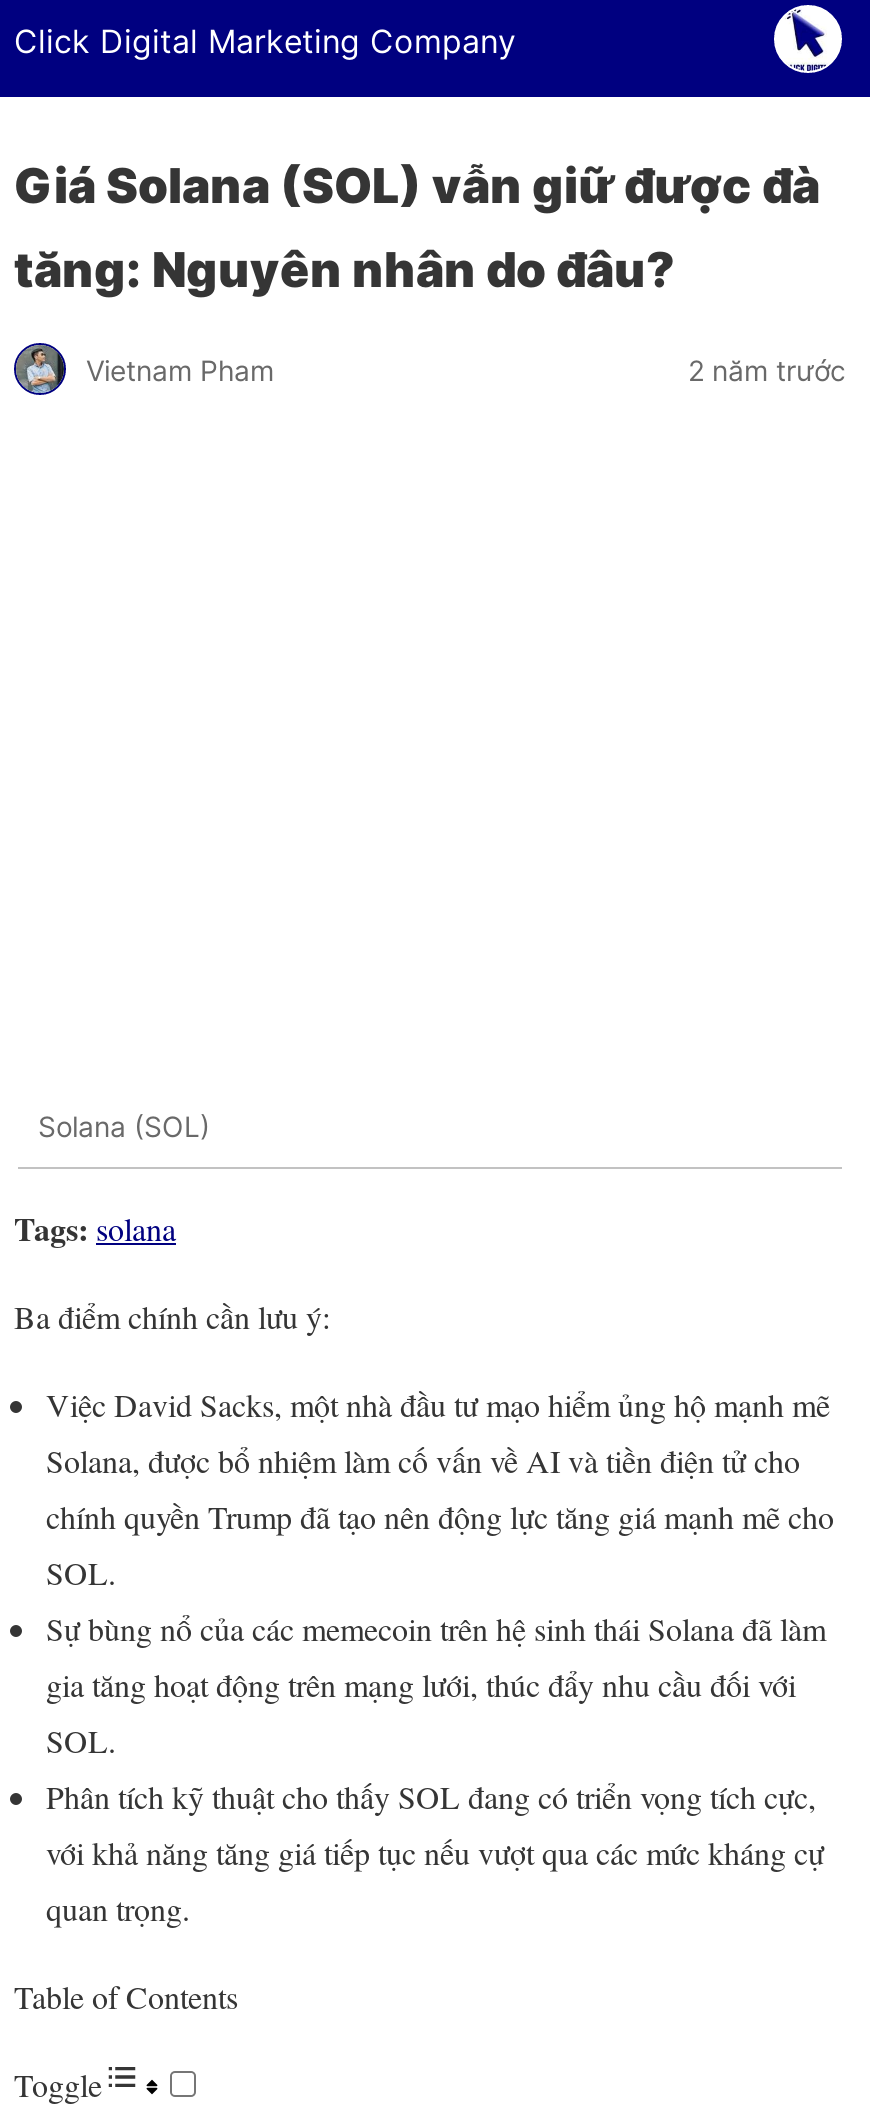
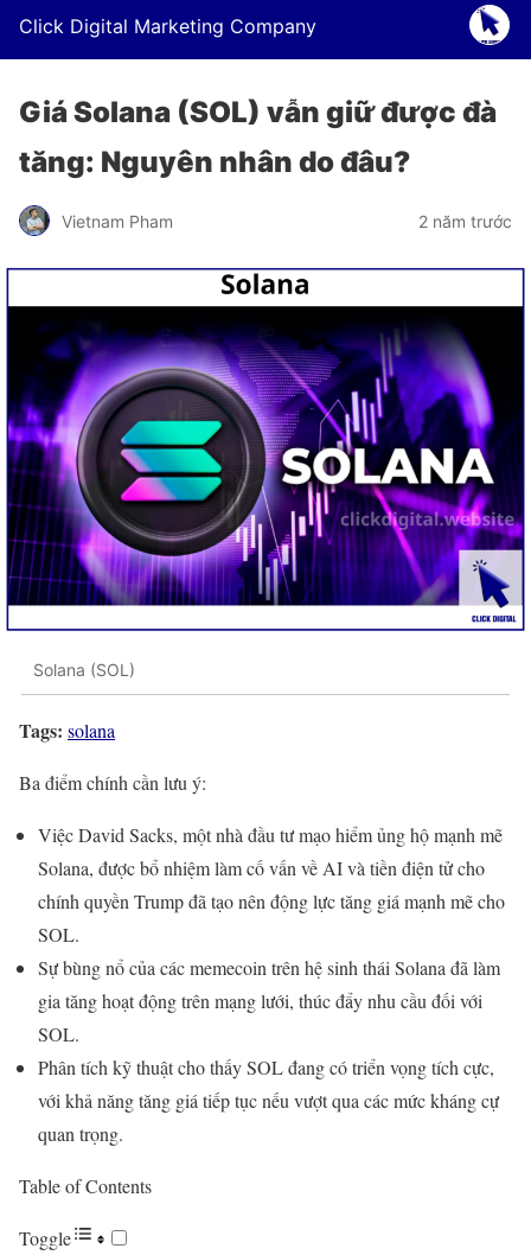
+ [image]
